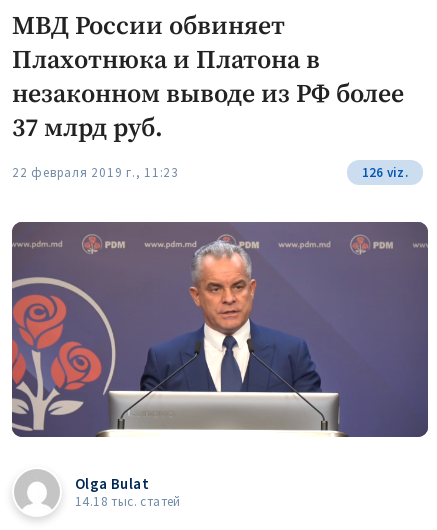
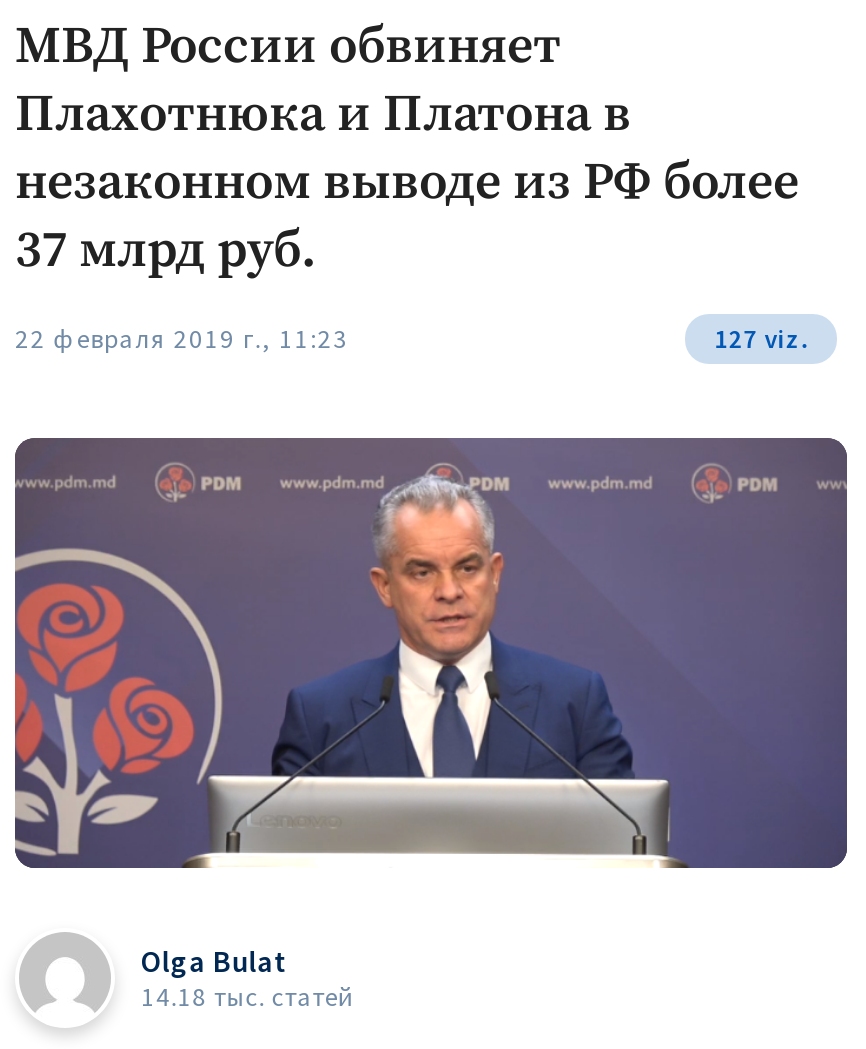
- 126 viz.
+ 127 viz.
